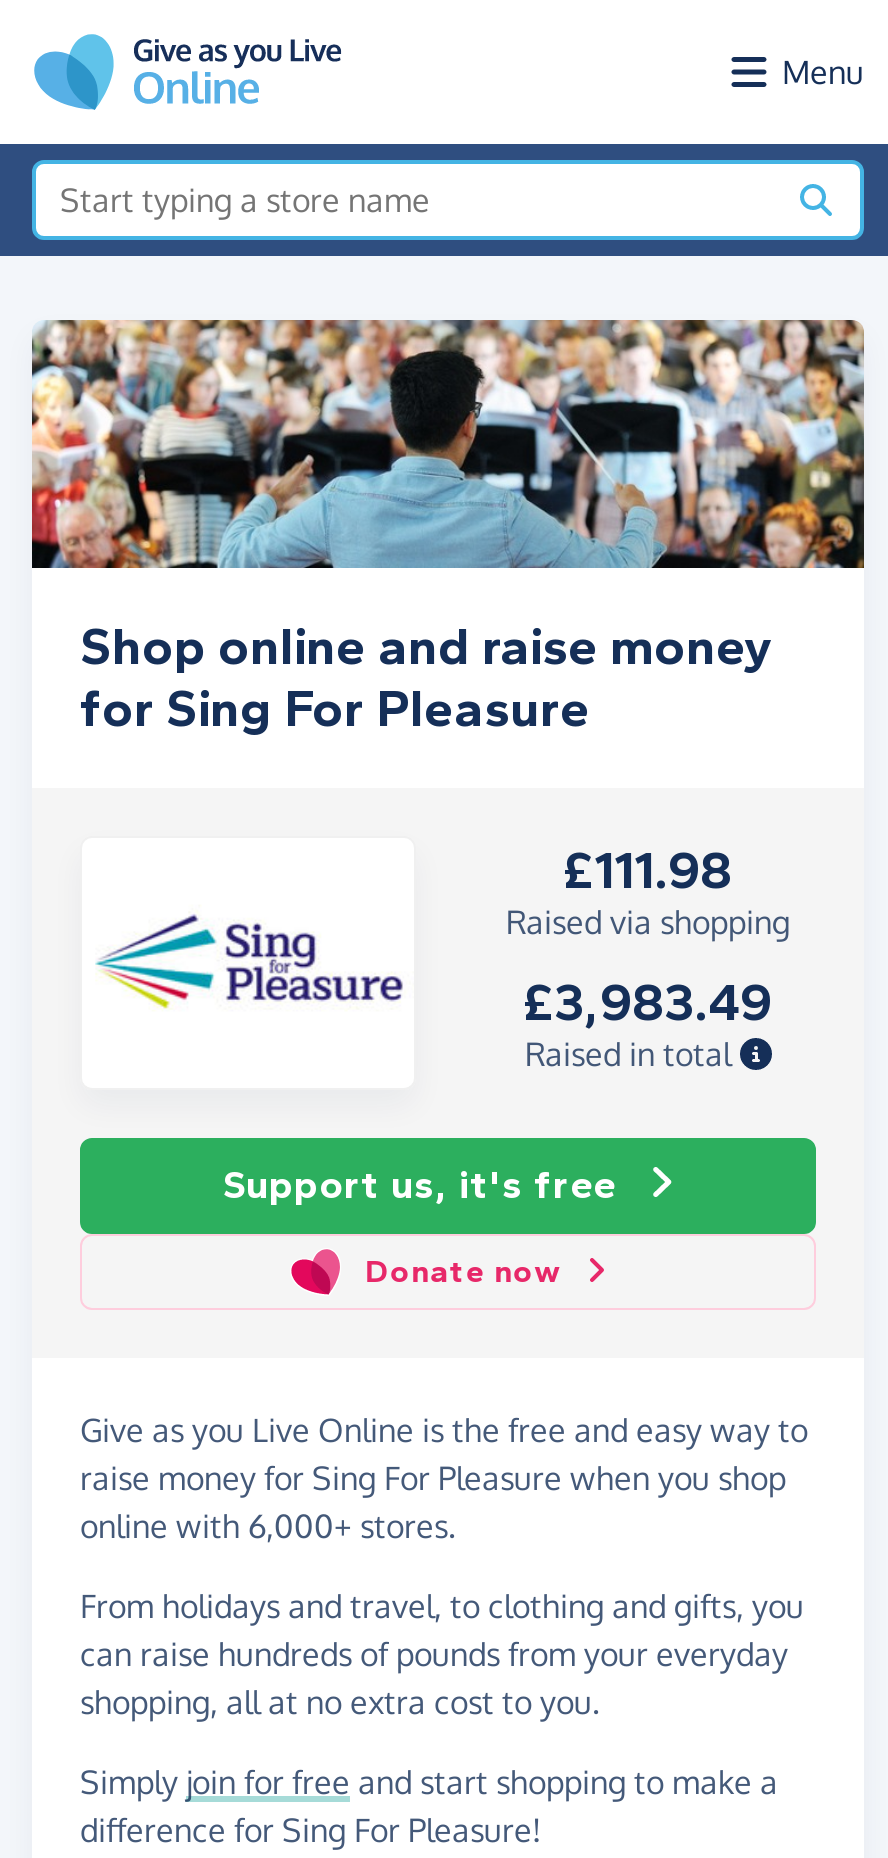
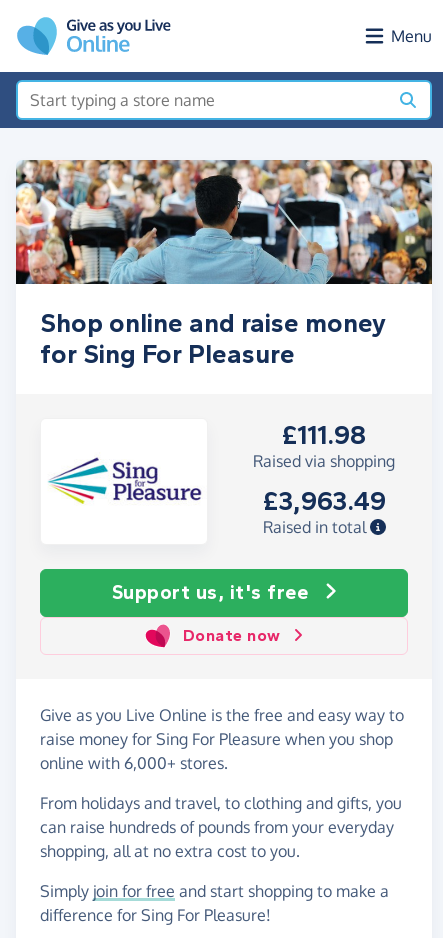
- £3,983.49
+ £3,963.49
